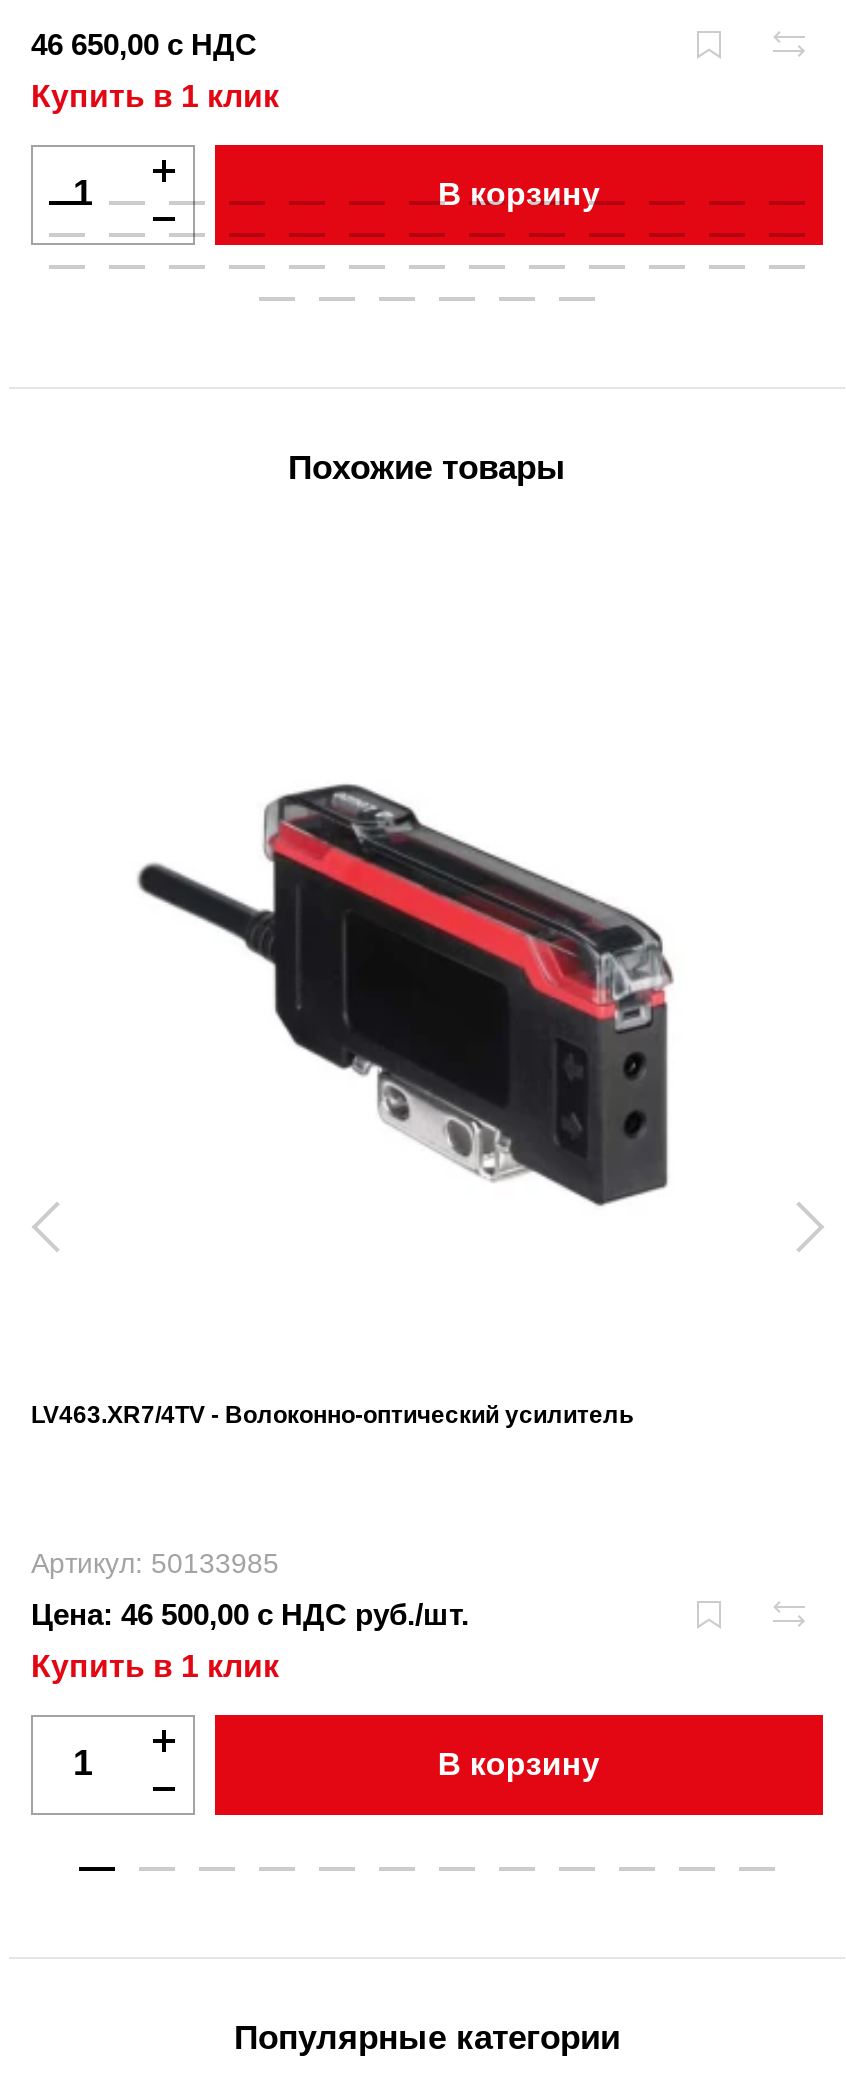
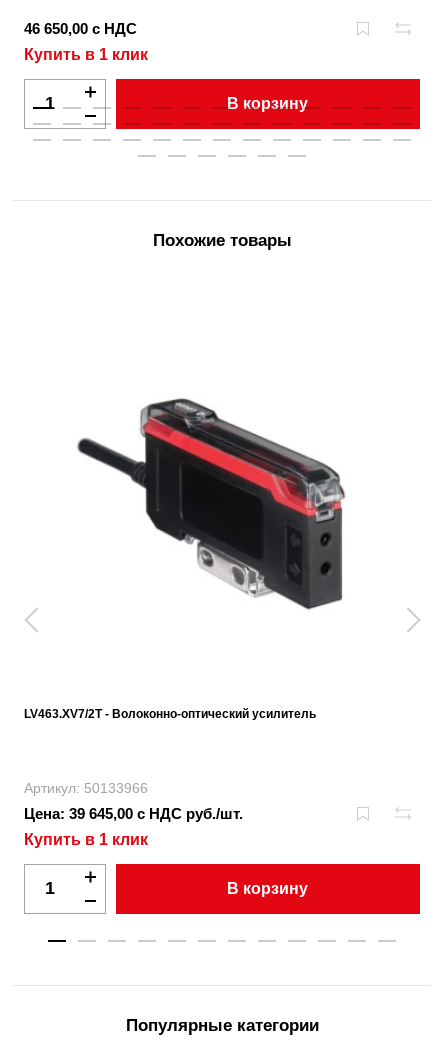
- LV463.XR7/4TV - Волоконно-оптический усилитель
+ LV463.XV7/2T - Волоконно-оптический усилитель

- Артикул: 50133985
+ Артикул: 50133966

- Цена: 46 500,00 с НДС руб./шт.
+ Цена: 39 645,00 с НДС руб./шт.
